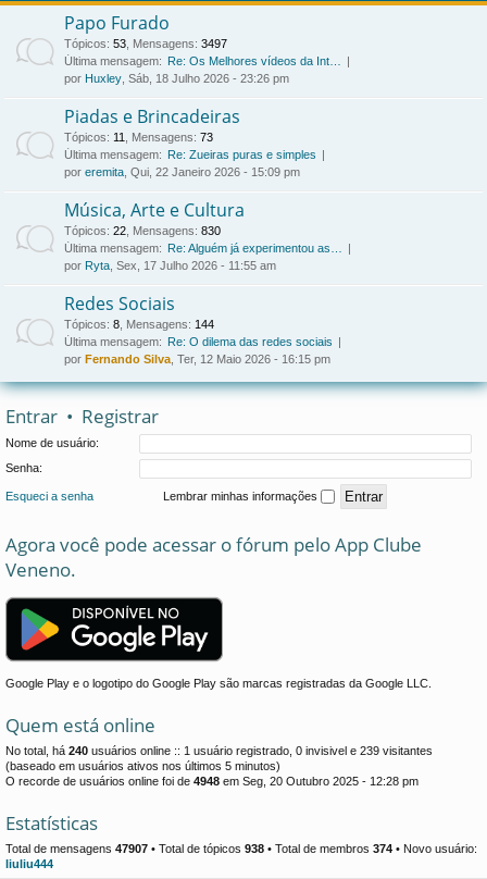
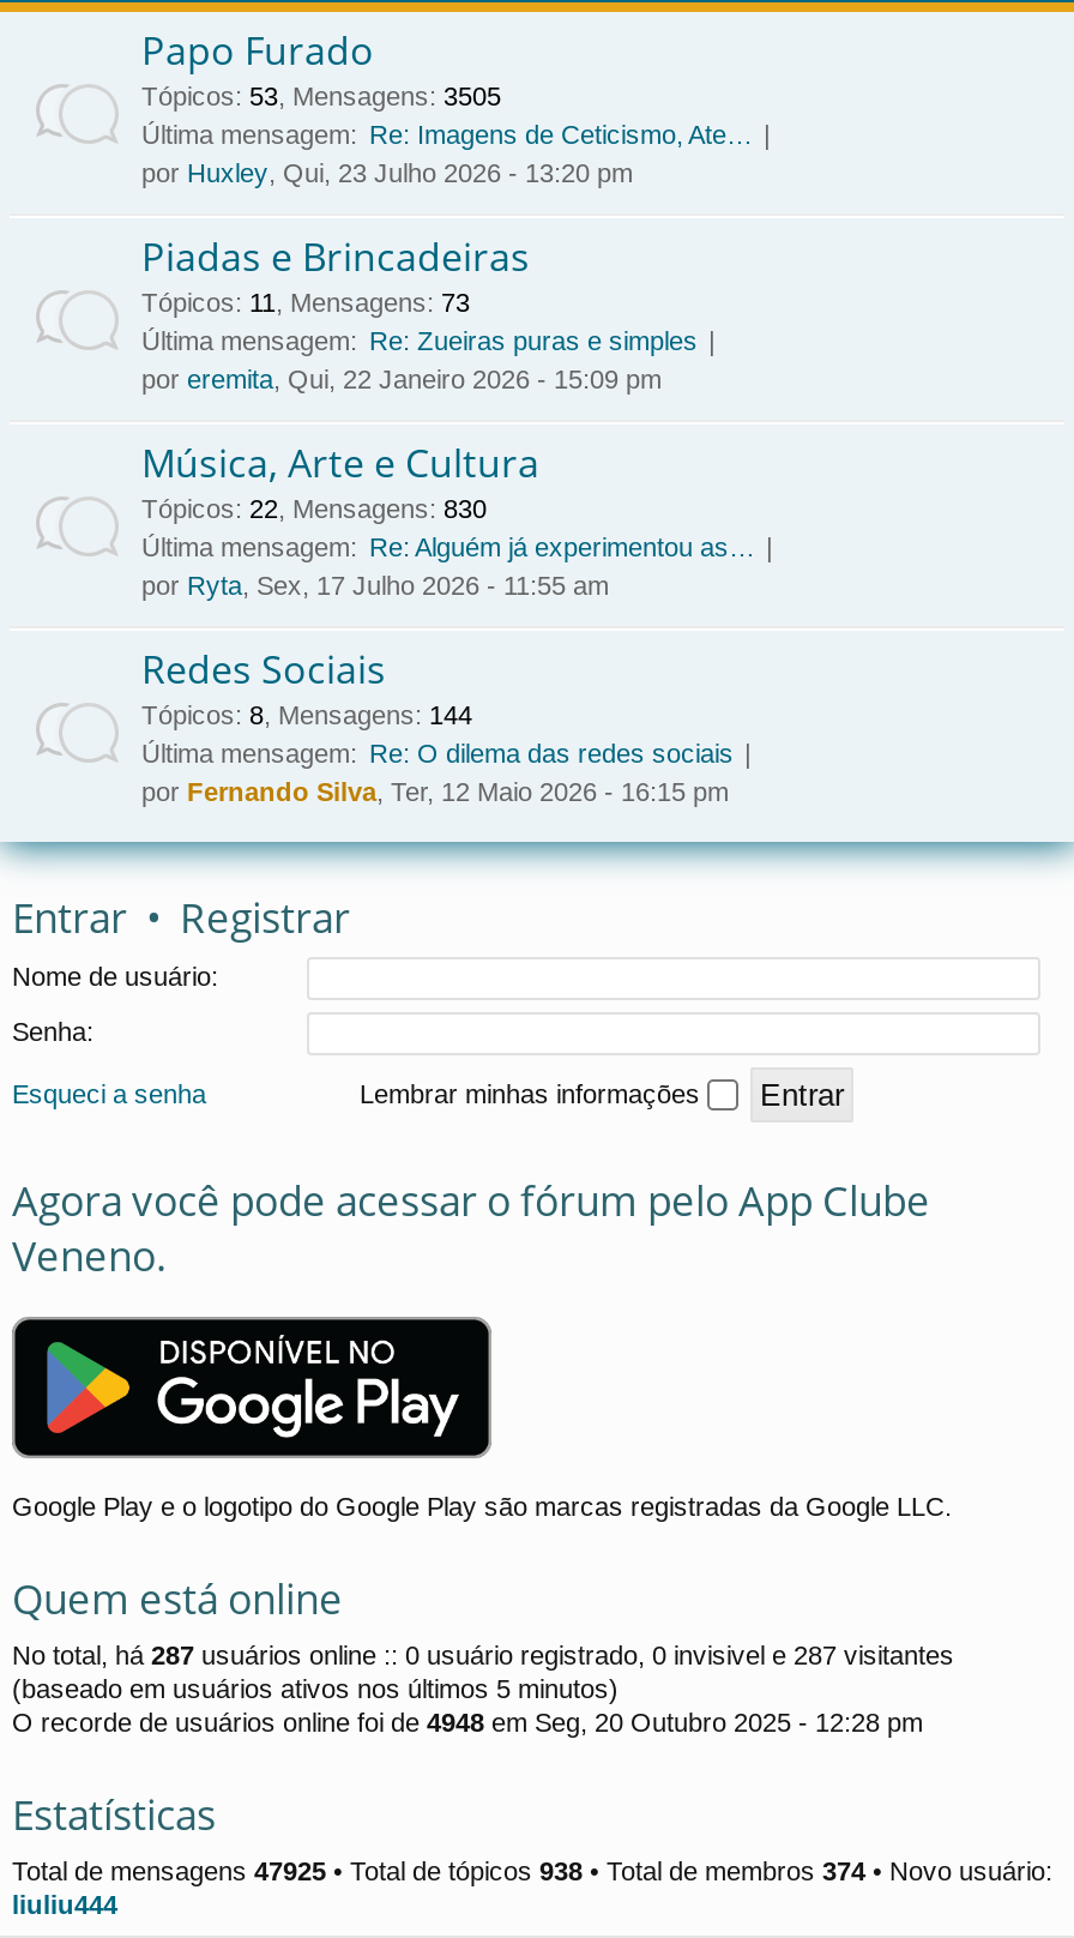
- Tópicos: 53, Mensagens: 3497
- Última mensagem: Re: Os Melhores vídeos da Int…
- por Huxley, Sáb, 18 Julho 2026 - 23:26 pm
+ Tópicos: 53, Mensagens: 3505
+ Última mensagem: Re: Imagens de Ceticismo, Ate…
+ por Huxley, Qui, 23 Julho 2026 - 13:20 pm

- No total, há 240 usuários online :: 1 usuário registrado, 0 invisivel e 239 visitantes
+ No total, há 287 usuários online :: 0 usuário registrado, 0 invisivel e 287 visitantes

- Total de mensagens 47907 • Total de tópicos 938 • Total de membros 374 • Novo usuário:
+ Total de mensagens 47925 • Total de tópicos 938 • Total de membros 374 • Novo usuário:
